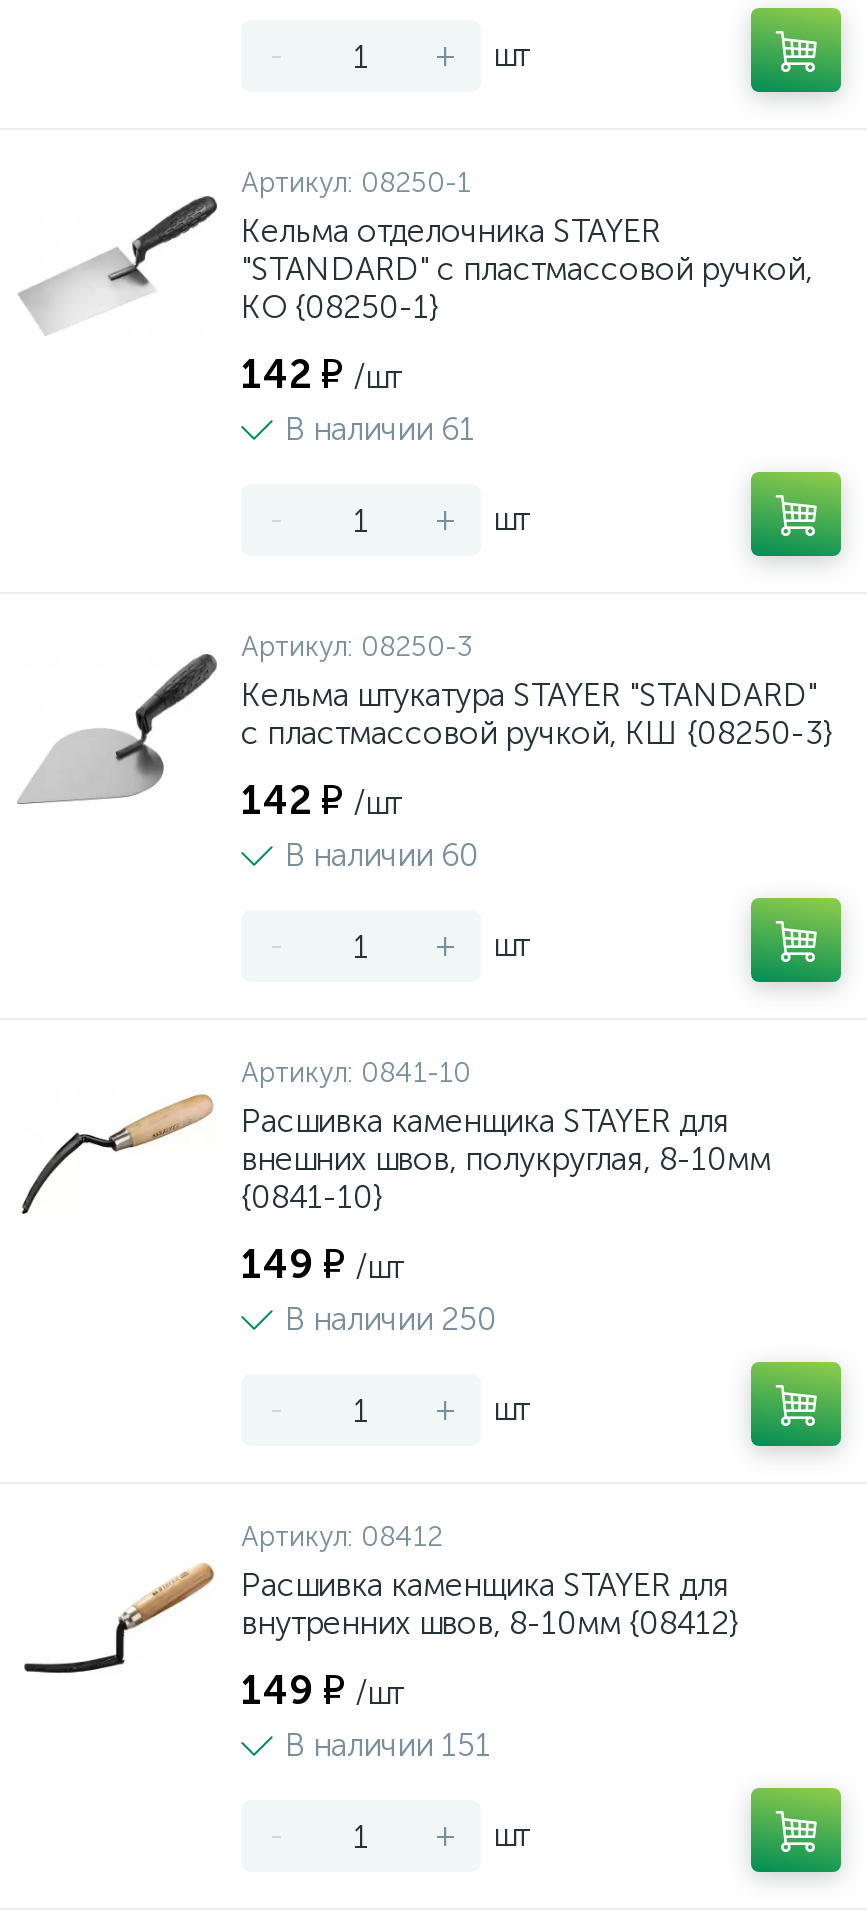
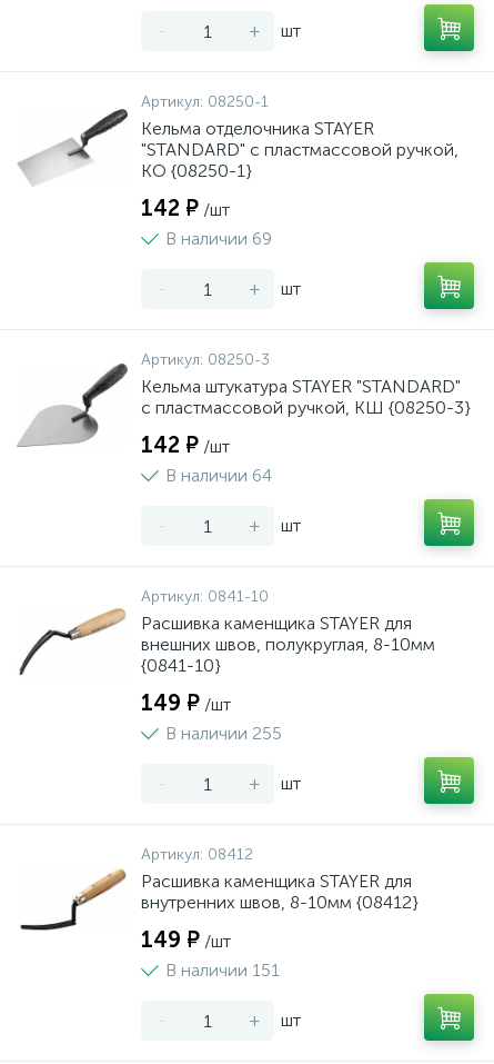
- В наличии 61
+ В наличии 69

- В наличии 60
+ В наличии 64

- В наличии 250
+ В наличии 255
